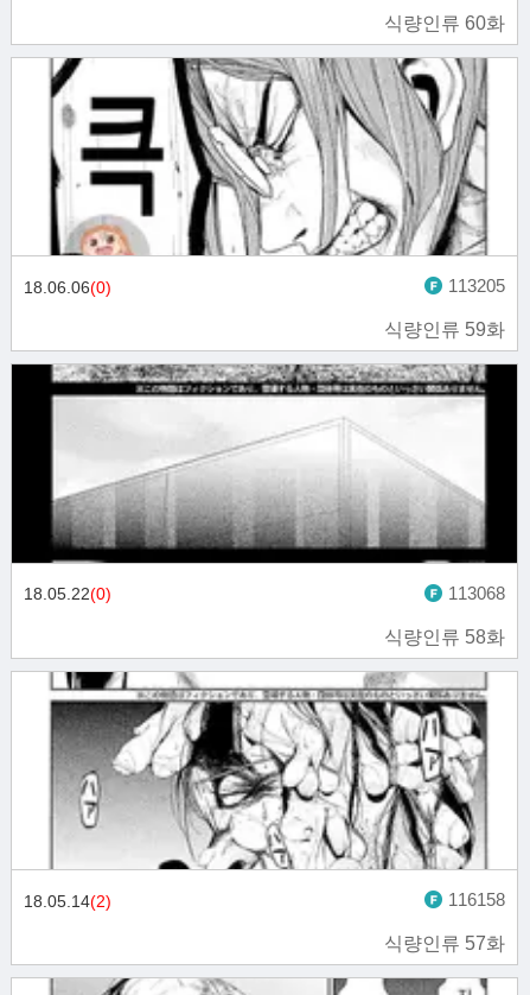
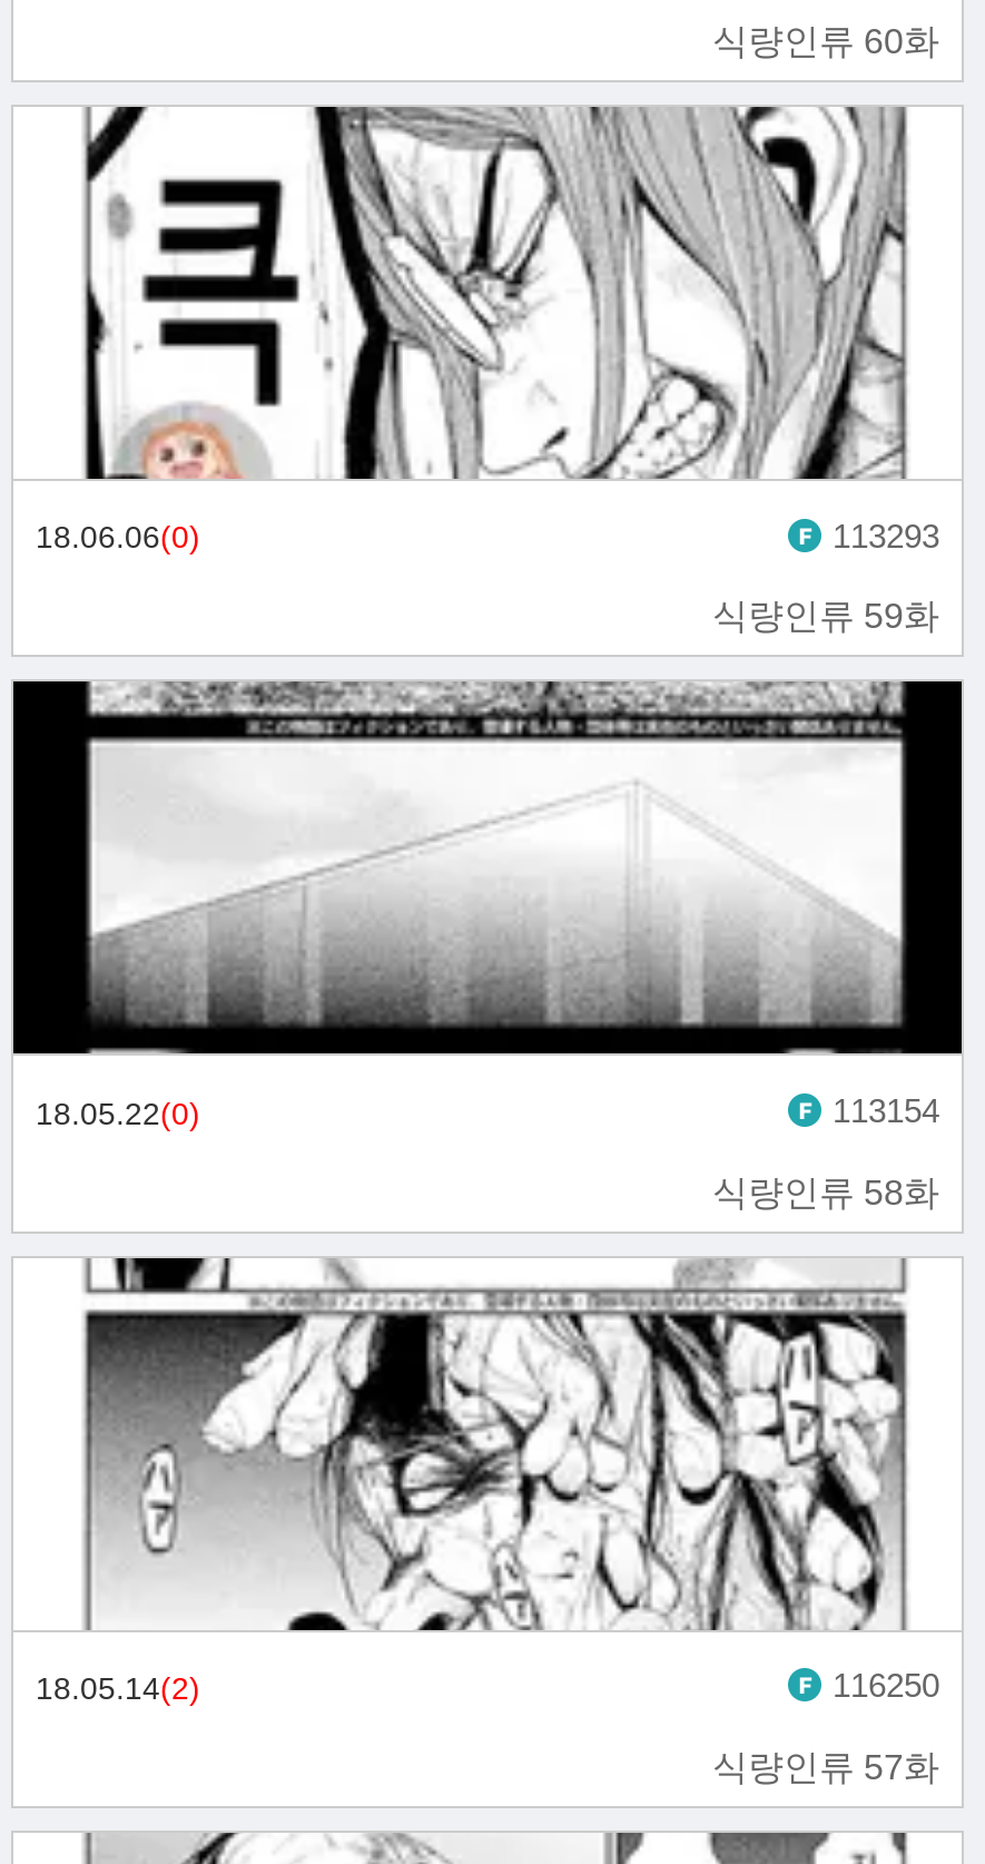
- 113205
+ 113293

- 113068
+ 113154

- 116158
+ 116250
